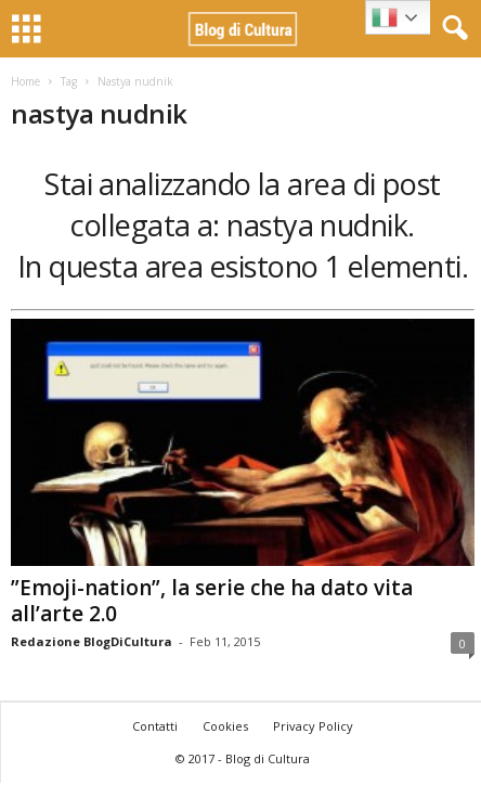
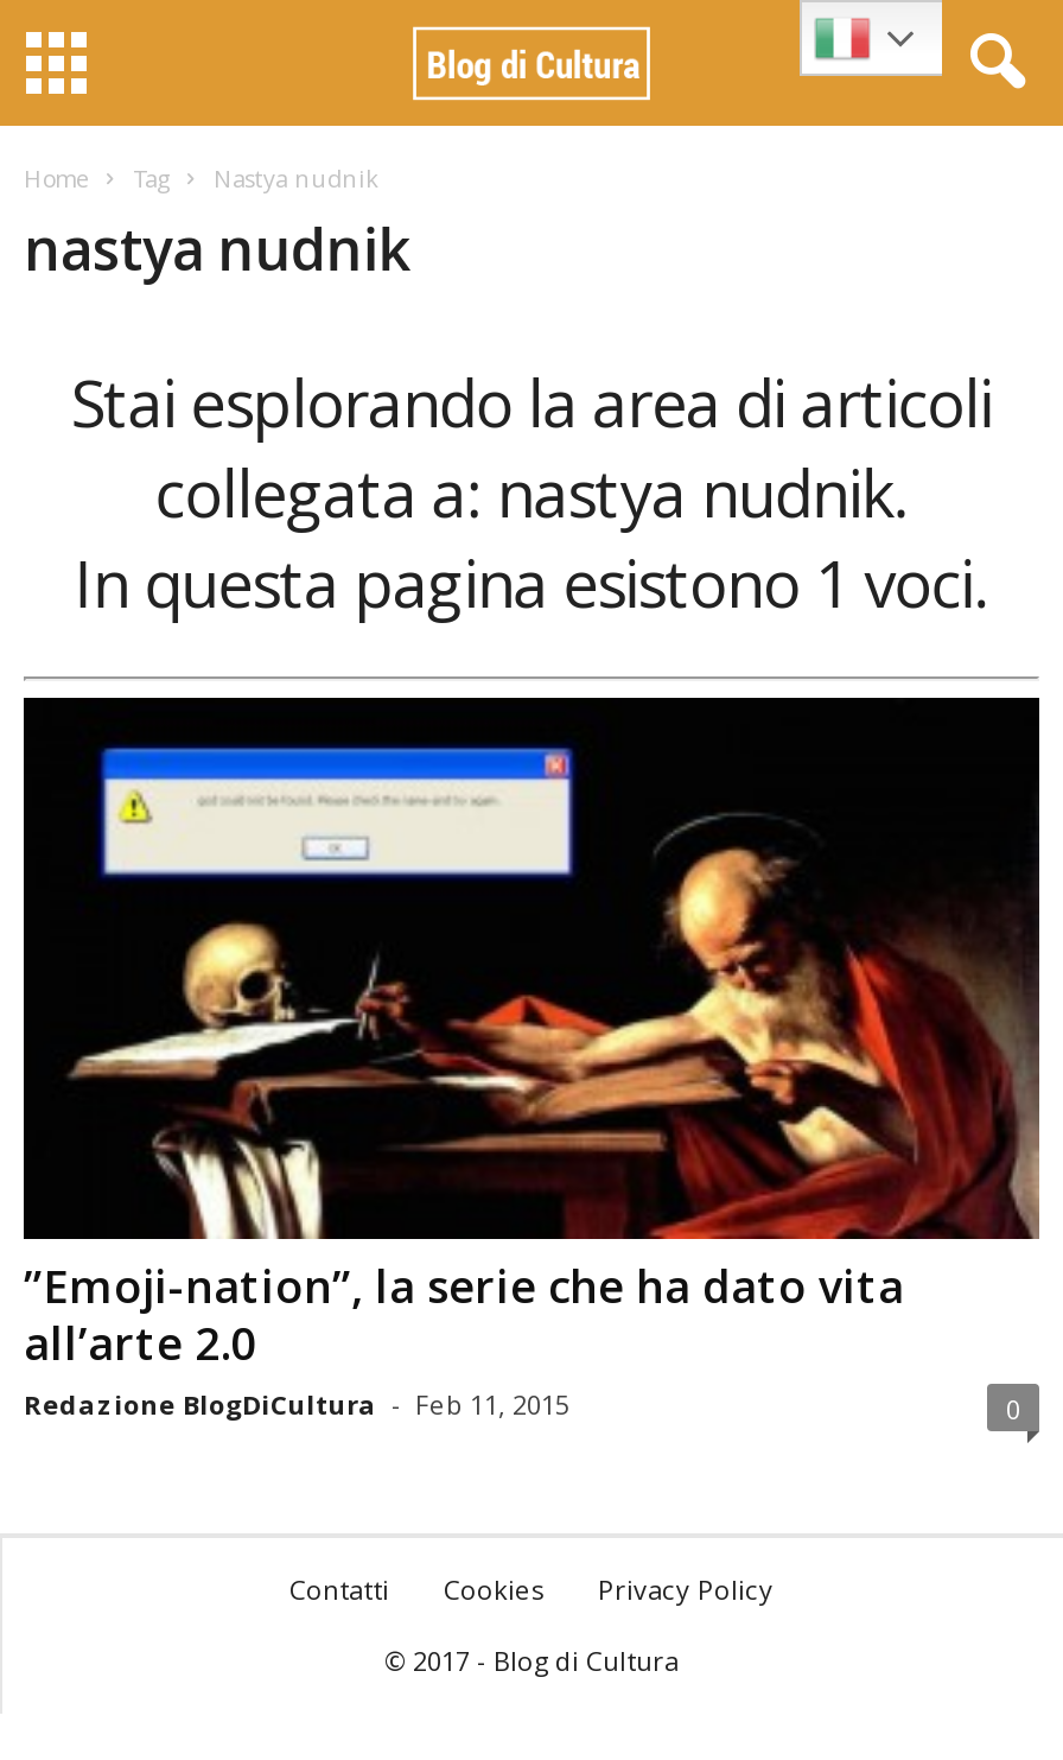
- Stai analizzando la area di post
+ Stai esplorando la area di articoli

- In questa area esistono 1 elementi.
+ In questa pagina esistono 1 voci.
